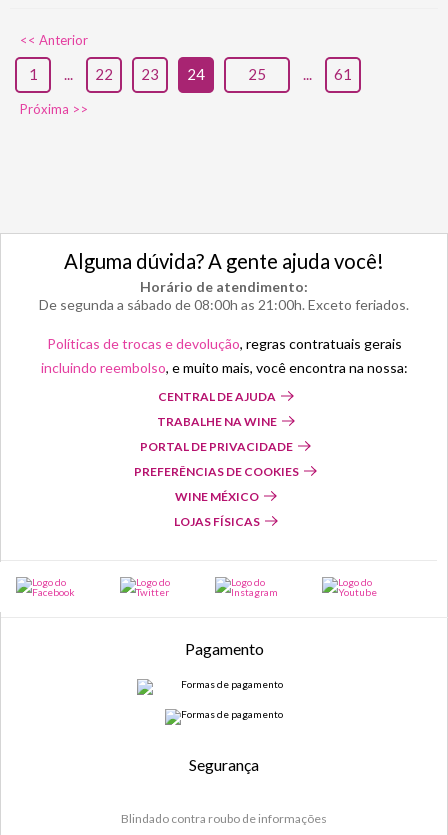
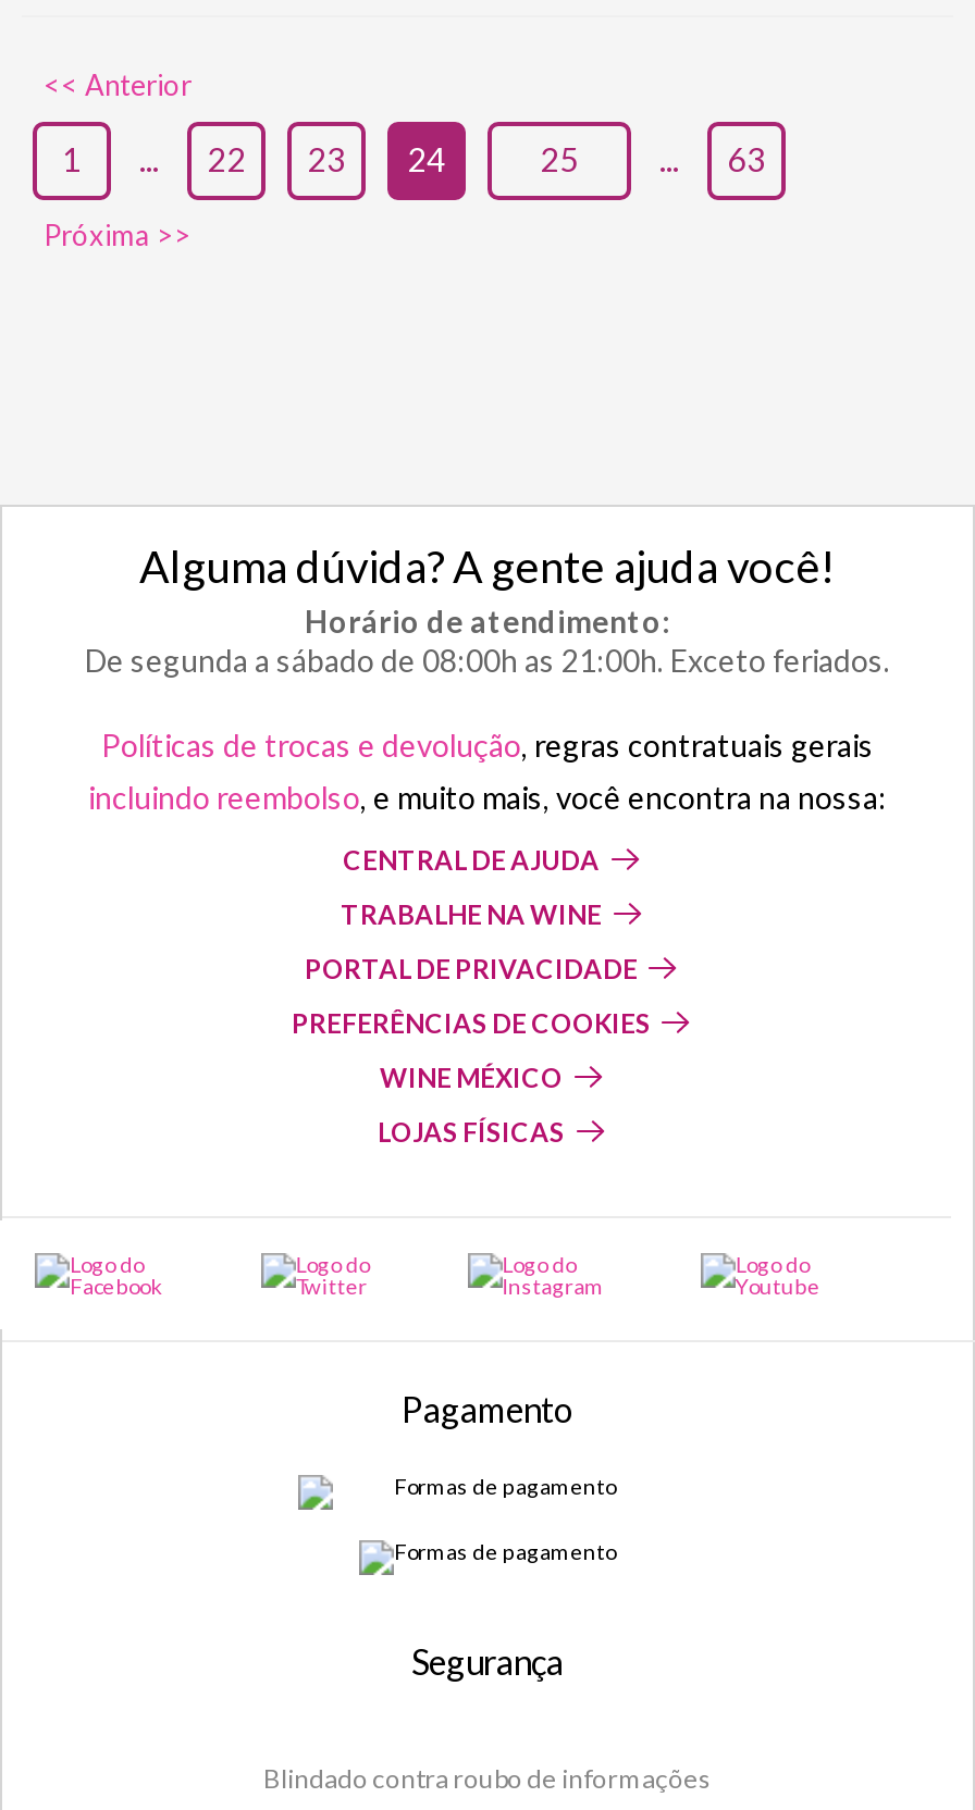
- 61
+ 63
